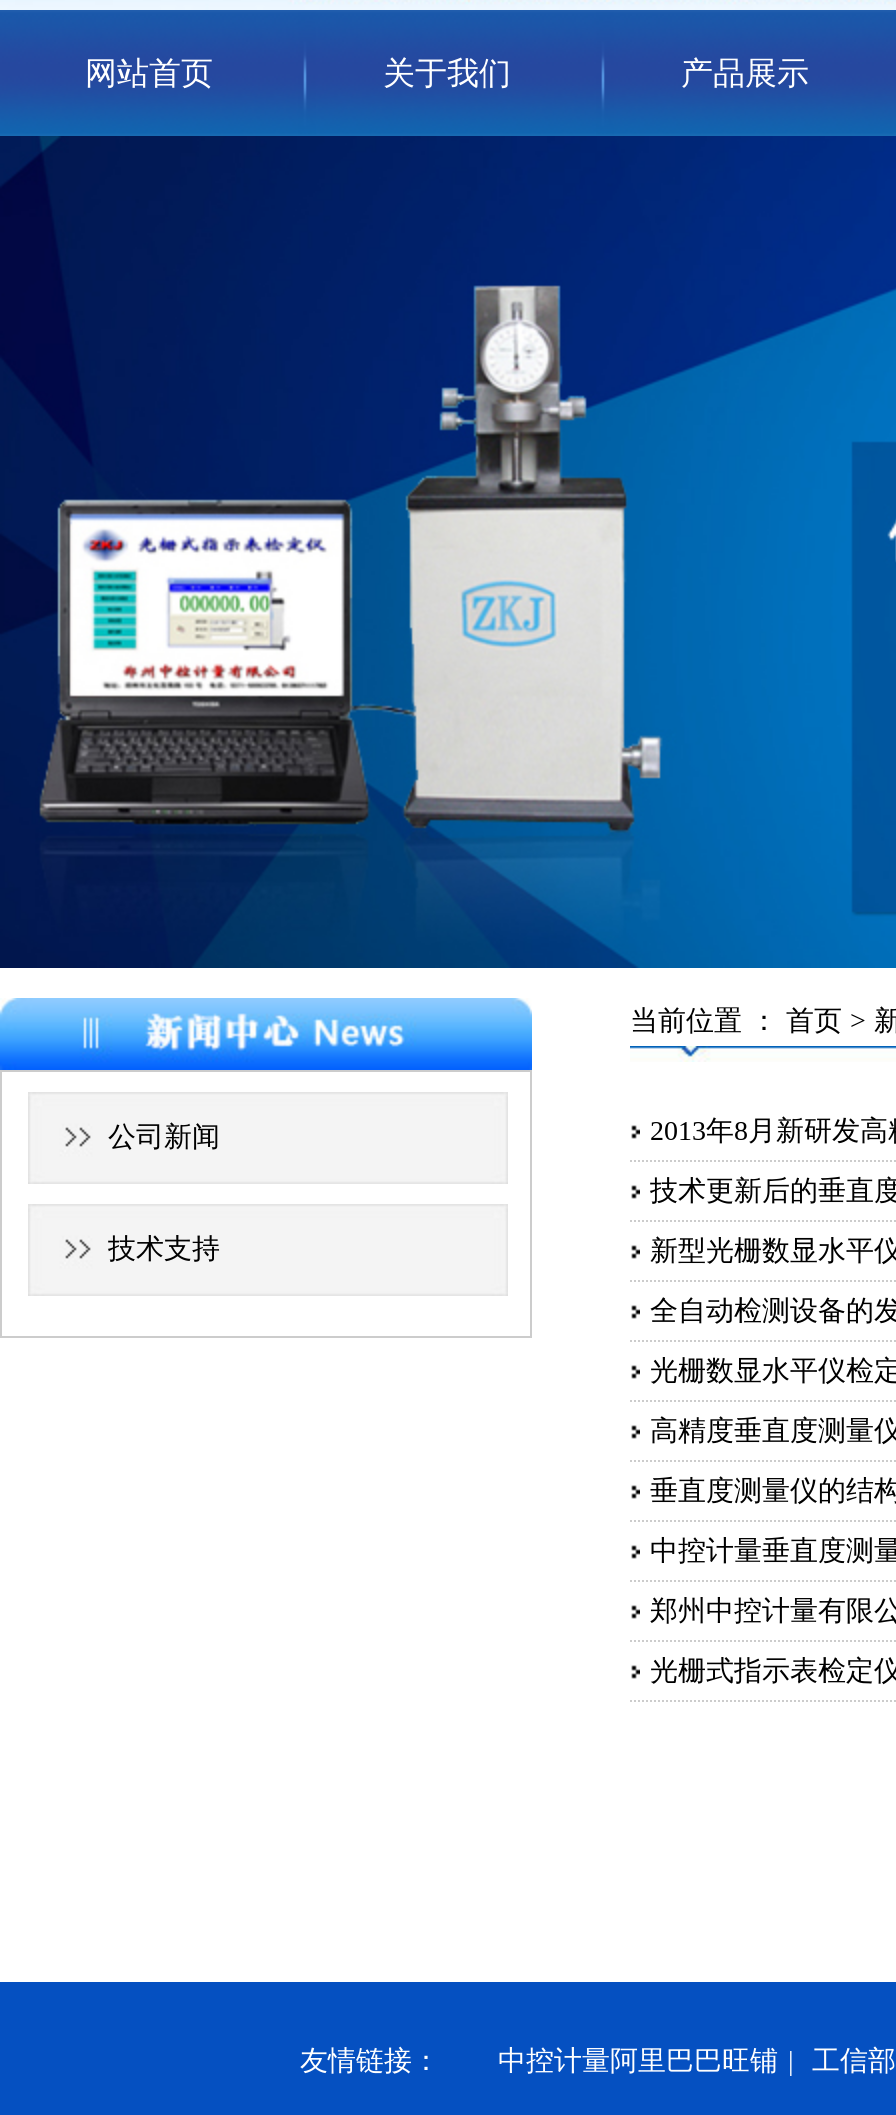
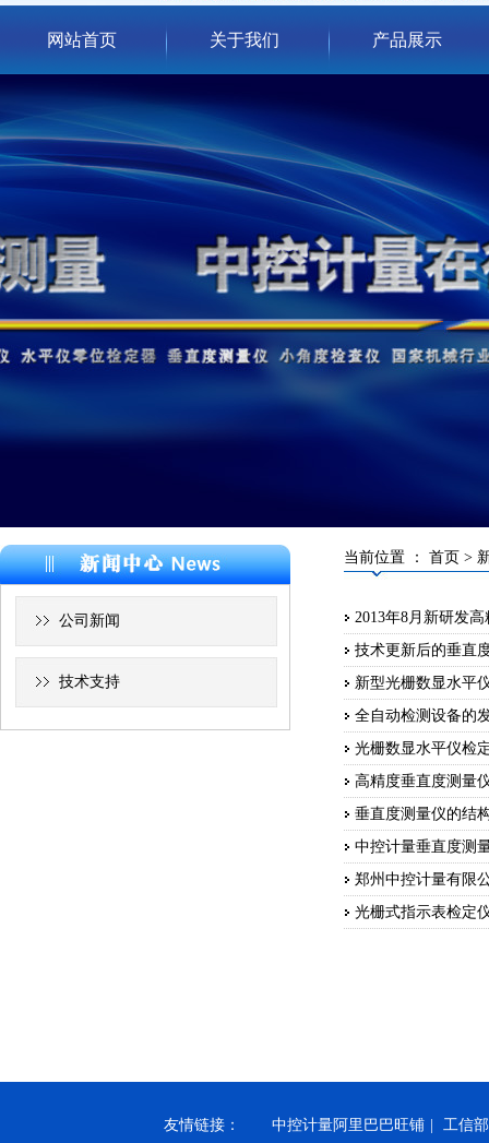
- [image]
+ [image]
